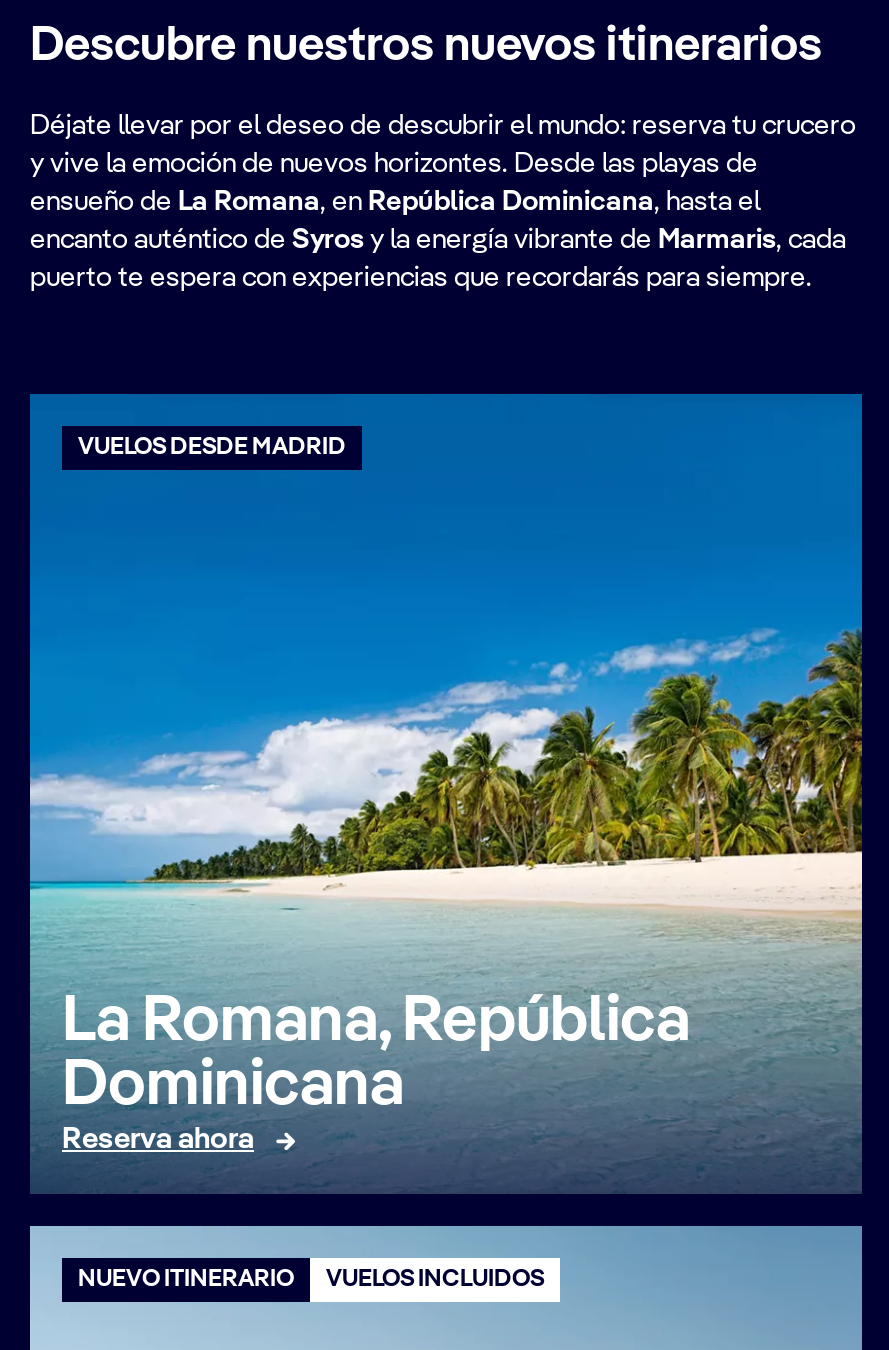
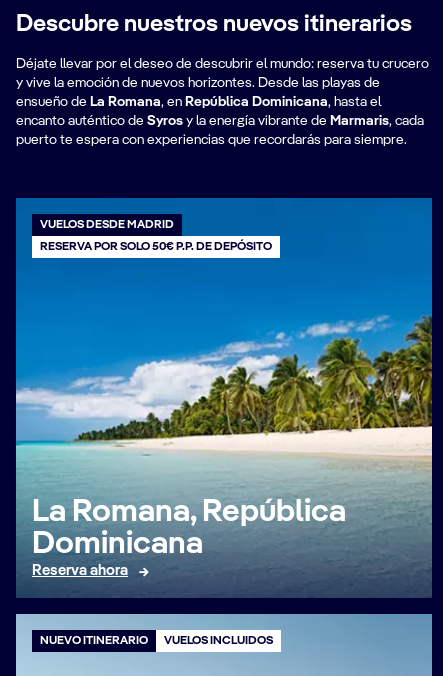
+ RESERVA POR SOLO 50€ P.P. DE DEPÓSITO
